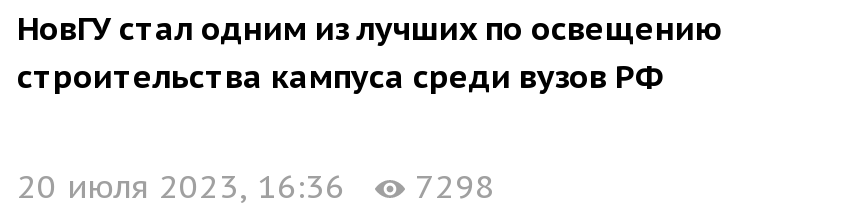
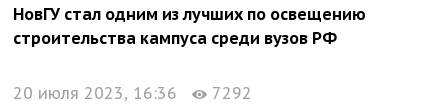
- 7298
+ 7292
